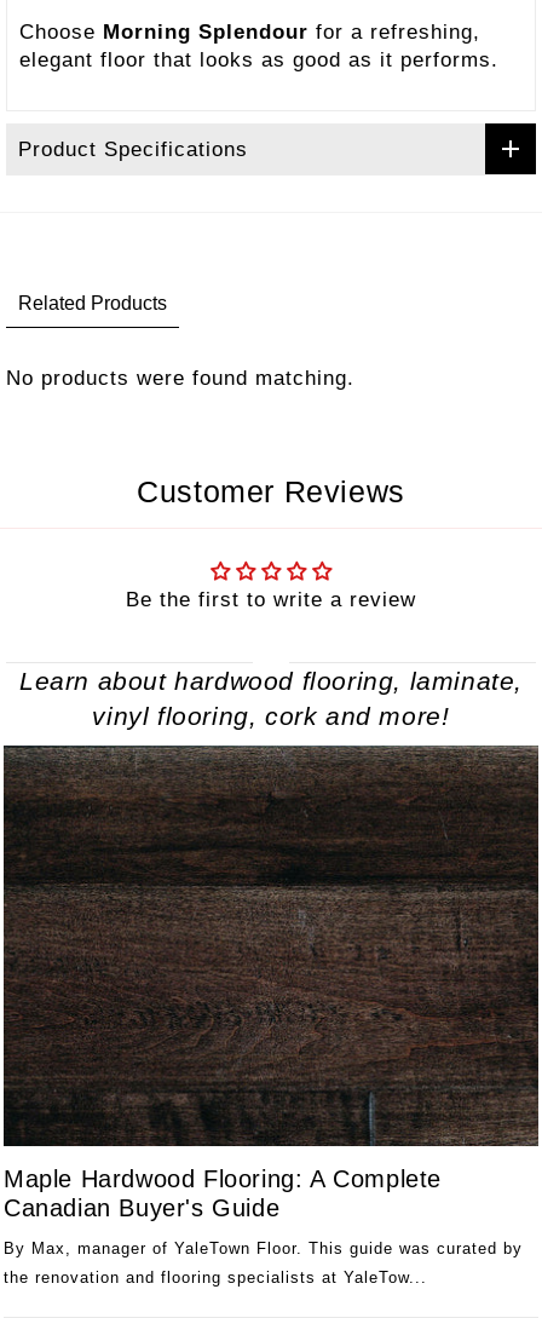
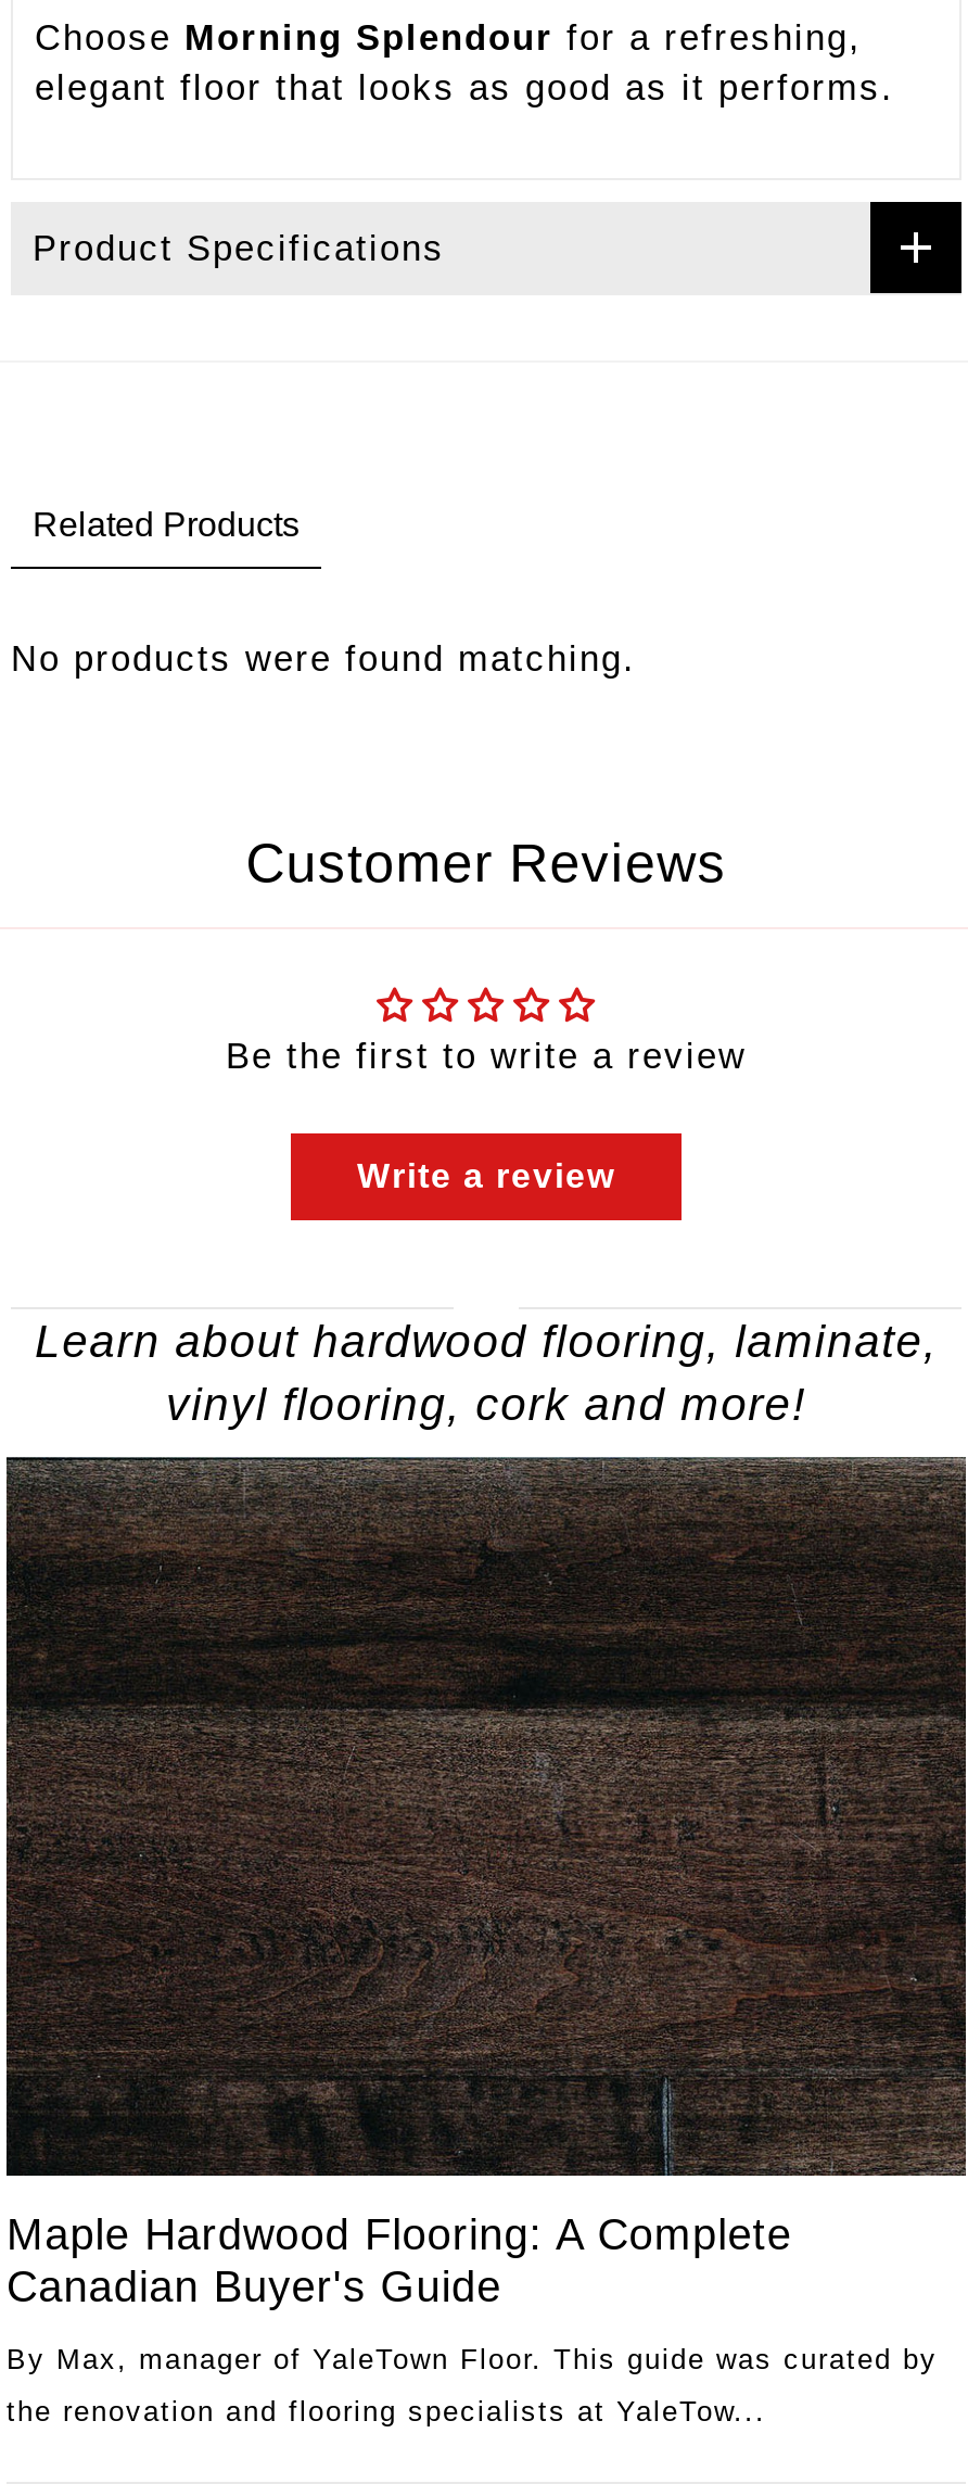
+ Write a review
